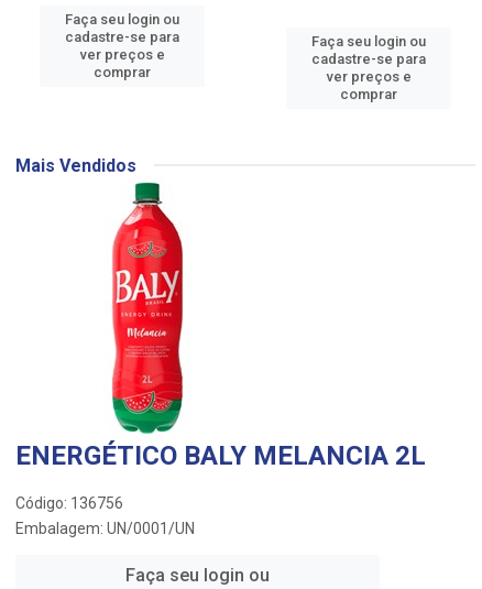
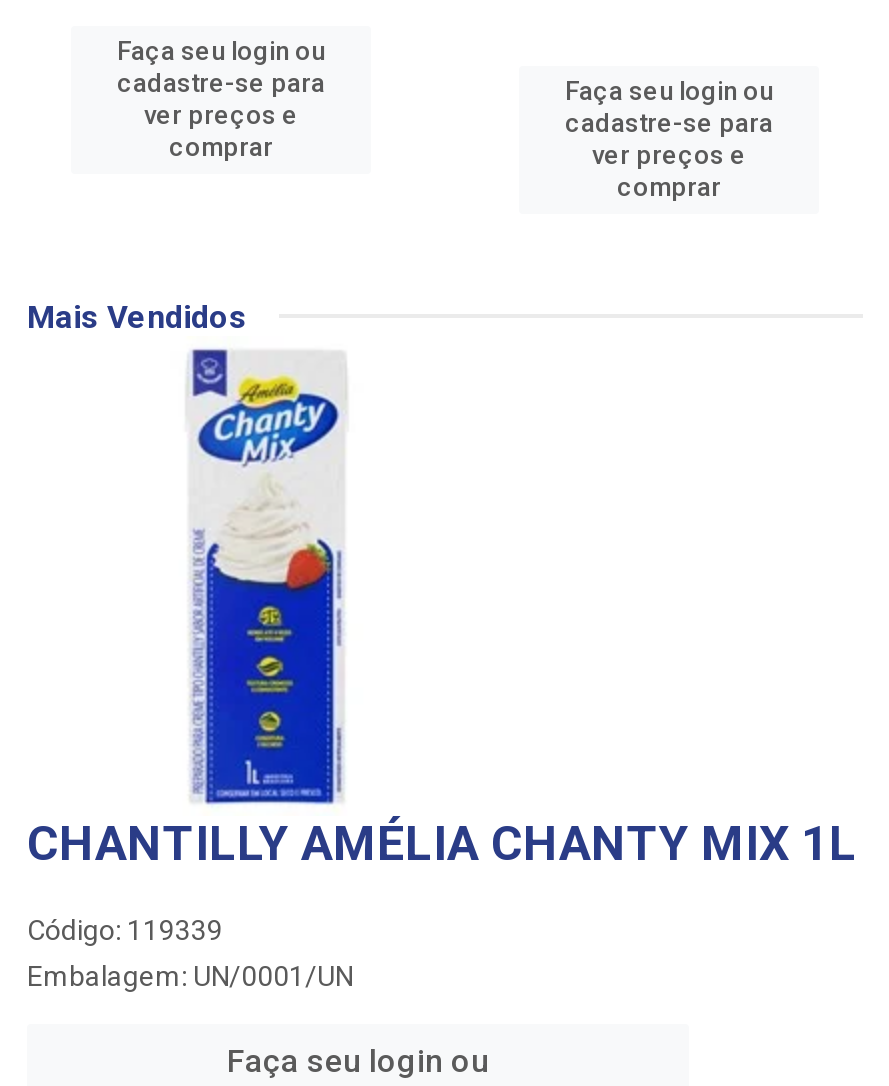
- [image]
- ENERGÉTICO BALY MELANCIA 2L
+ [image]
+ CHANTILLY AMÉLIA CHANTY MIX 1L

- Código: 136756
+ Código: 119339
